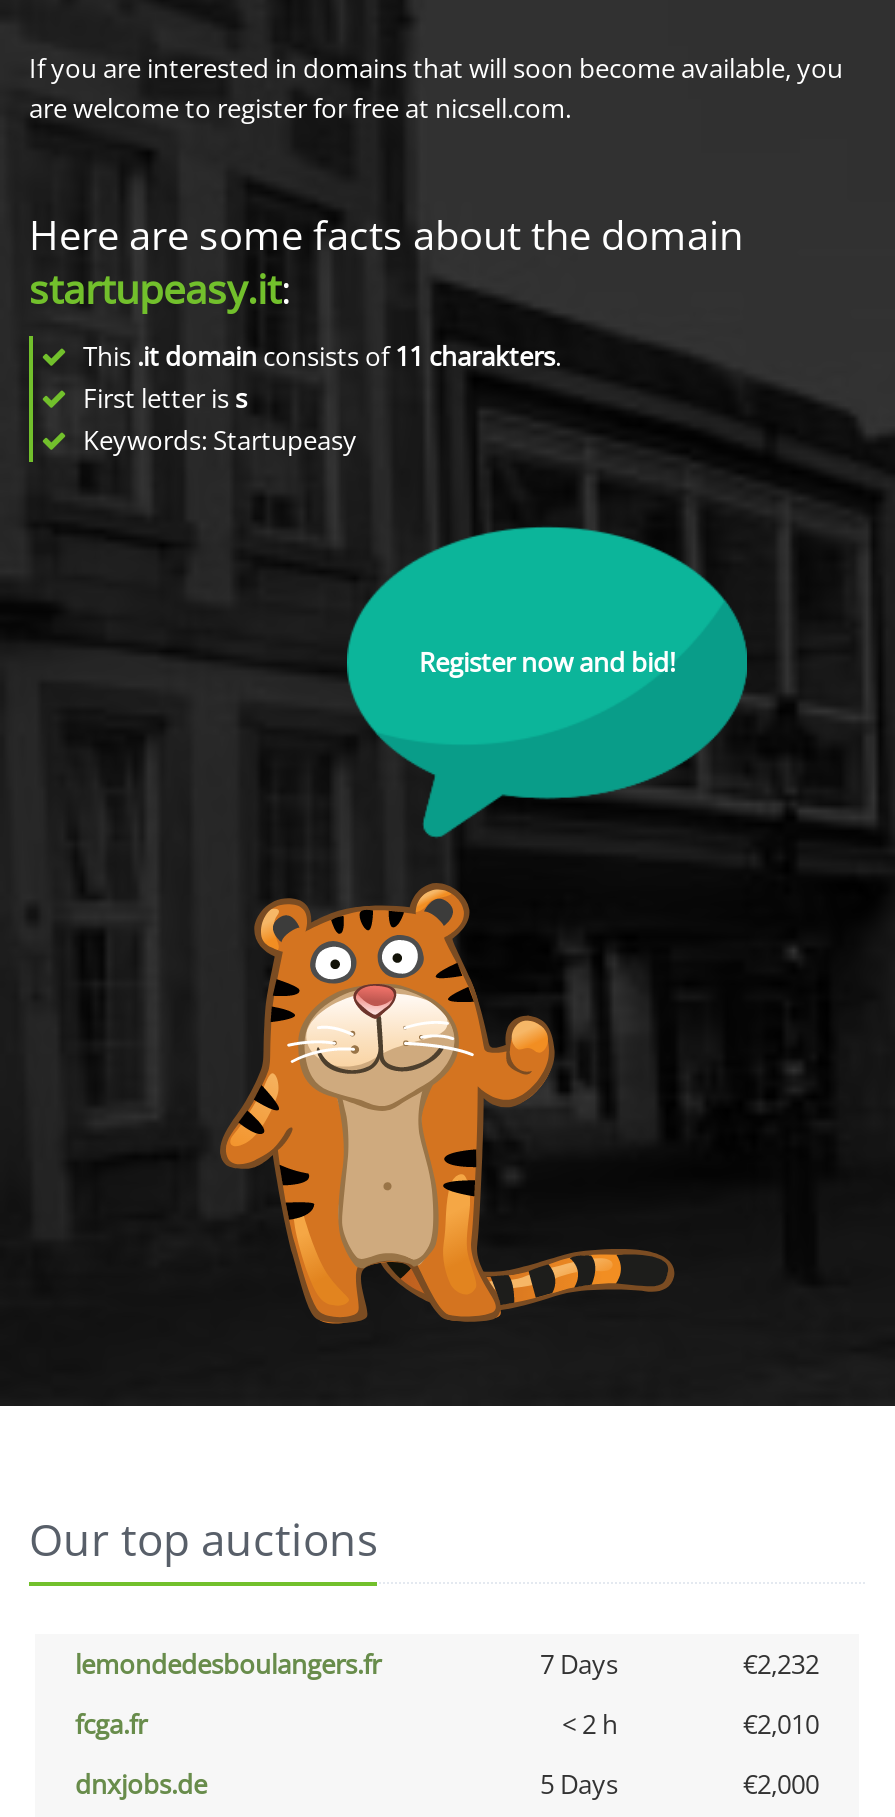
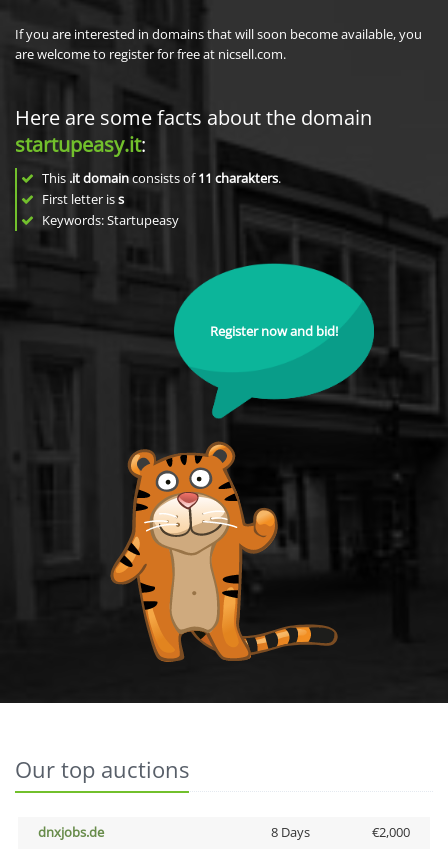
- lemondedesboulangers.fr
- 7 Days
- €2,232
- fcga.fr
- < 2 h
- €2,010

- 5 Days
+ 8 Days
